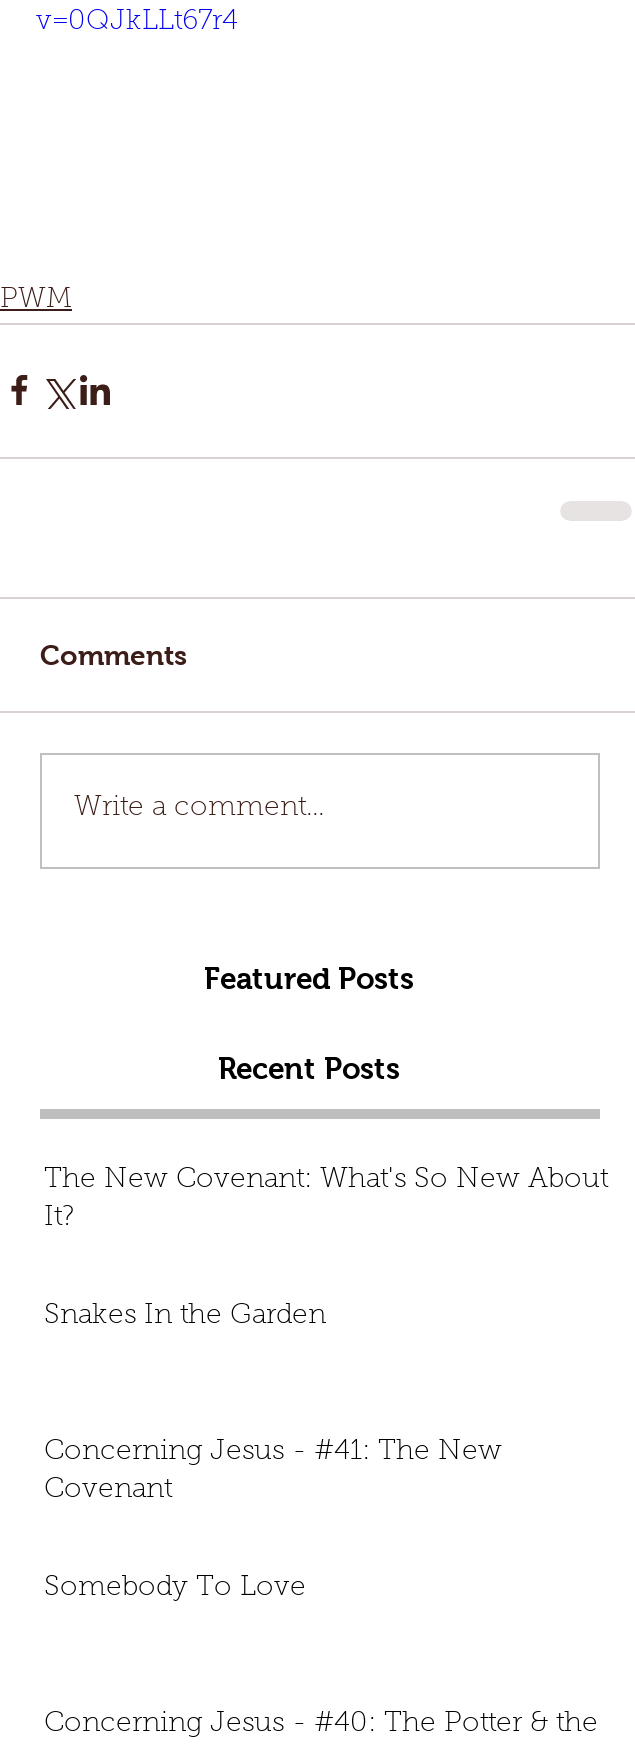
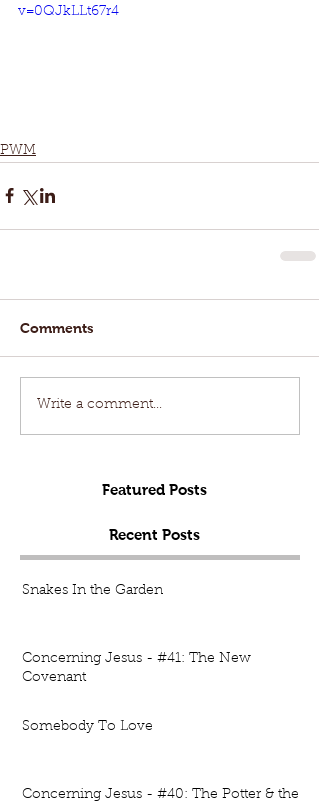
- The New Covenant: What's So New About
- It?
